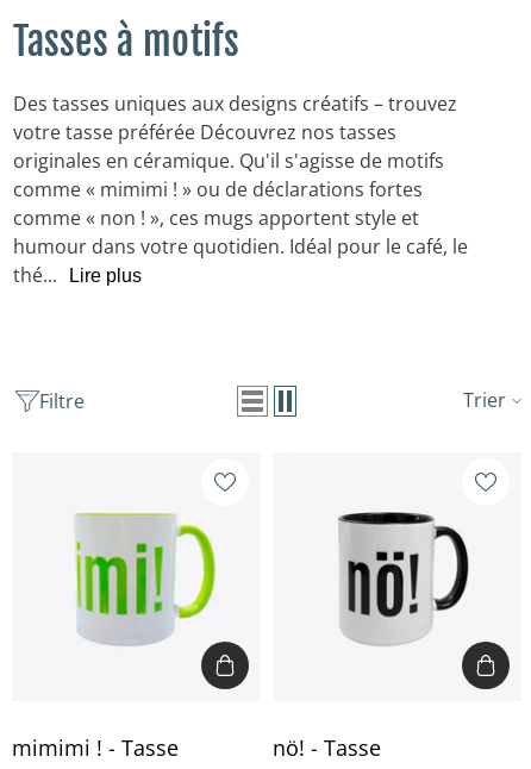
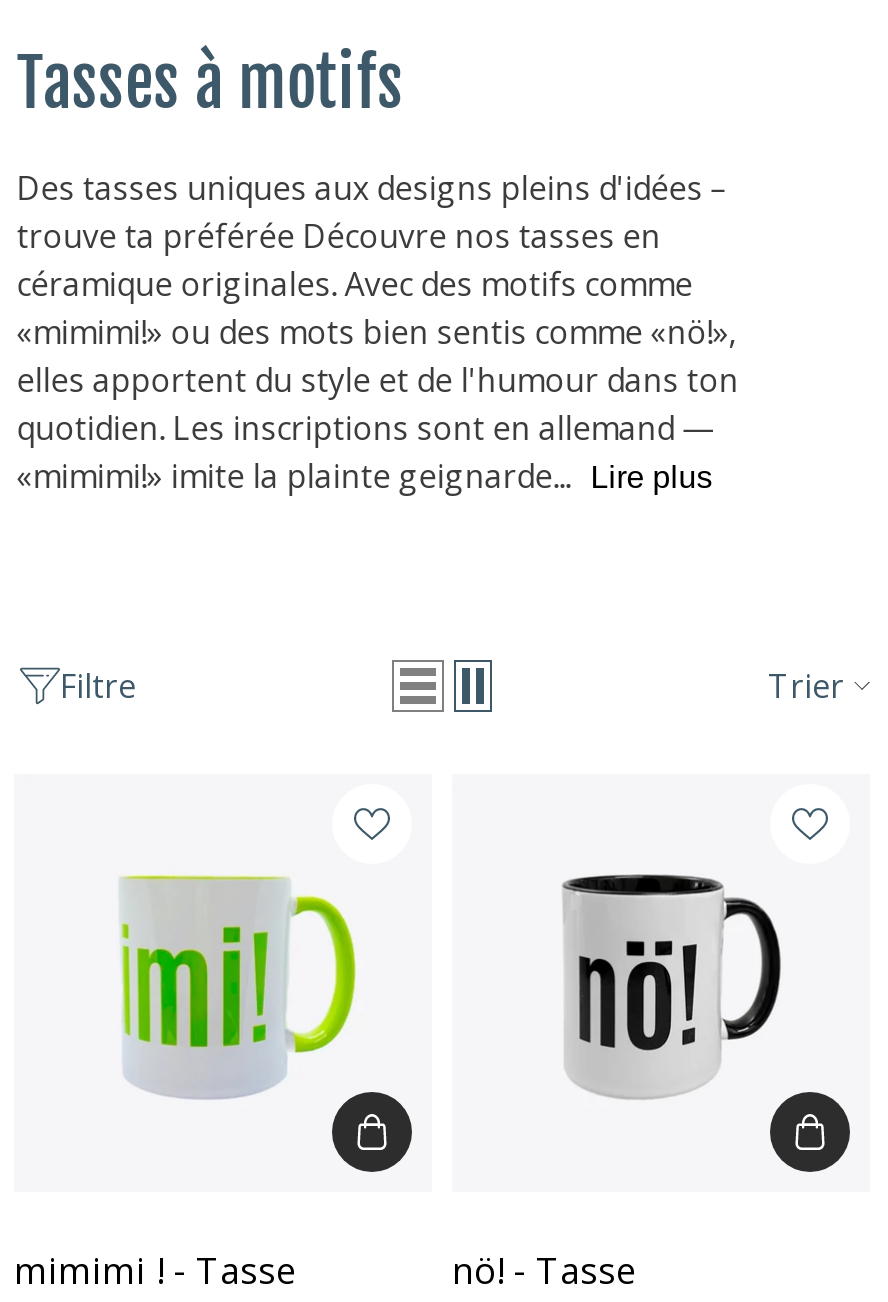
- Des tasses uniques aux designs créatifs – trouvez
- votre tasse préférée Découvrez nos tasses
- originales en céramique. Qu'il s'agisse de motifs
- comme « mimimi ! » ou de déclarations fortes
- comme « non ! », ces mugs apportent style et
- humour dans votre quotidien. Idéal pour le café, le
- thé... Lire plus
+ Des tasses uniques aux designs pleins d'idées –
+ trouve ta préférée Découvre nos tasses en
+ céramique originales. Avec des motifs comme
+ «mimimi!» ou des mots bien sentis comme «nö!»,
+ elles apportent du style et de l'humour dans ton
+ quotidien. Les inscriptions sont en allemand —
+ «mimimi!» imite la plainte geignarde... Lire plus
